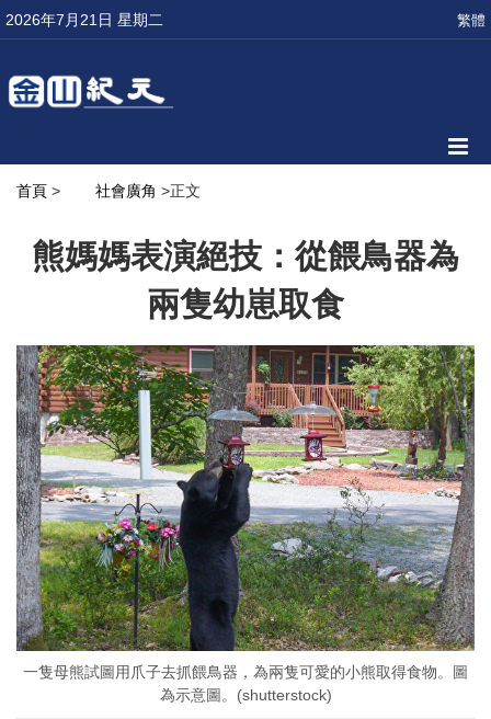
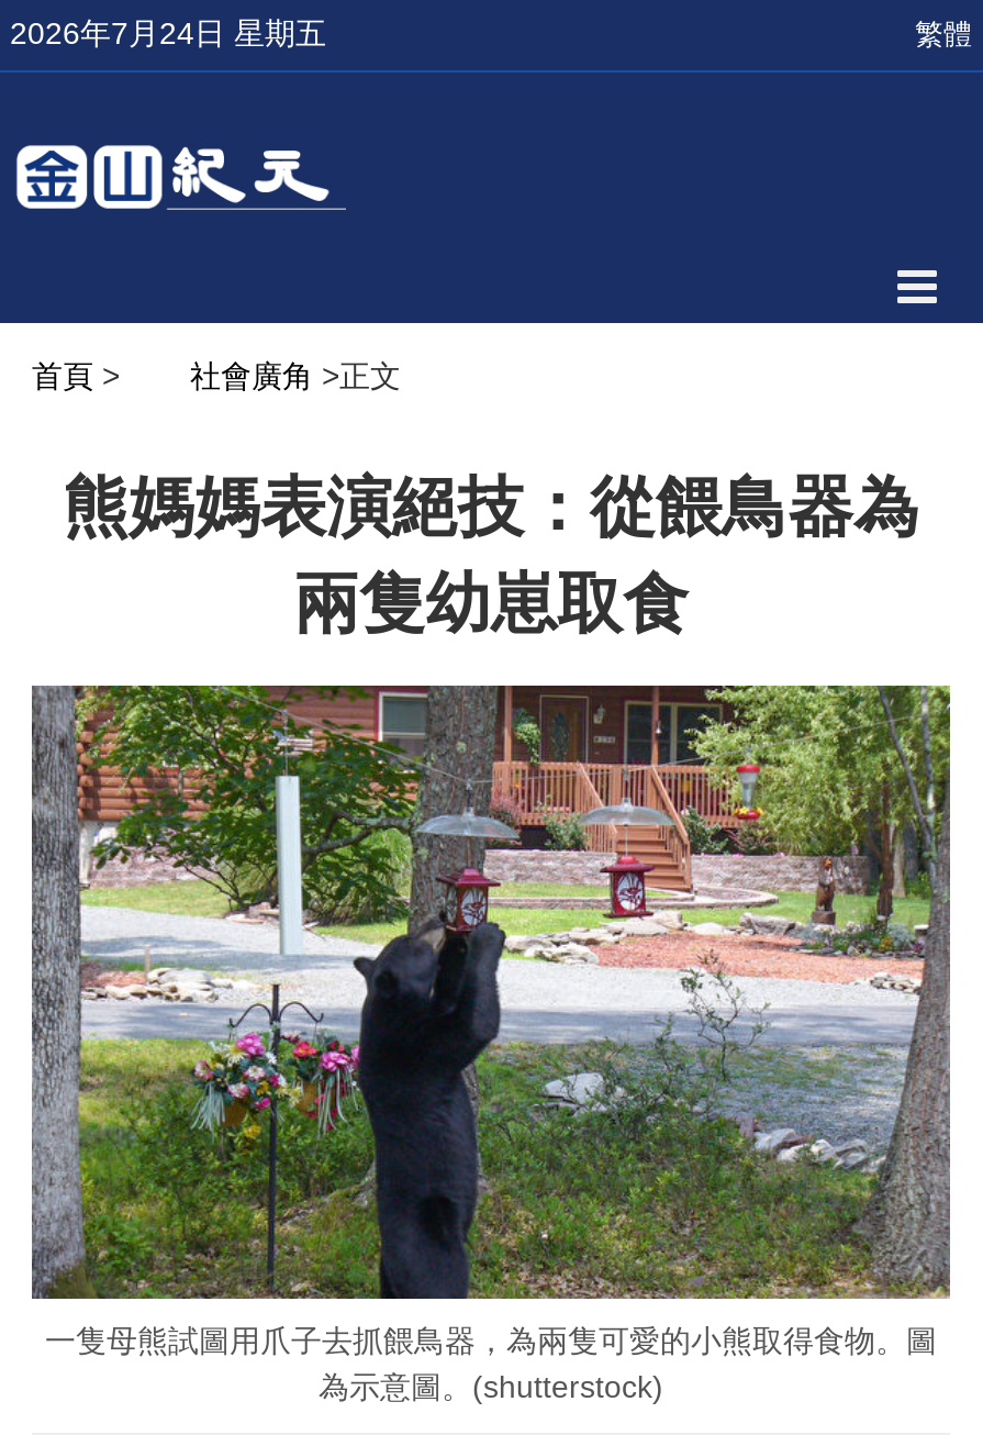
- 2026年7月21日 星期二
+ 2026年7月24日 星期五
